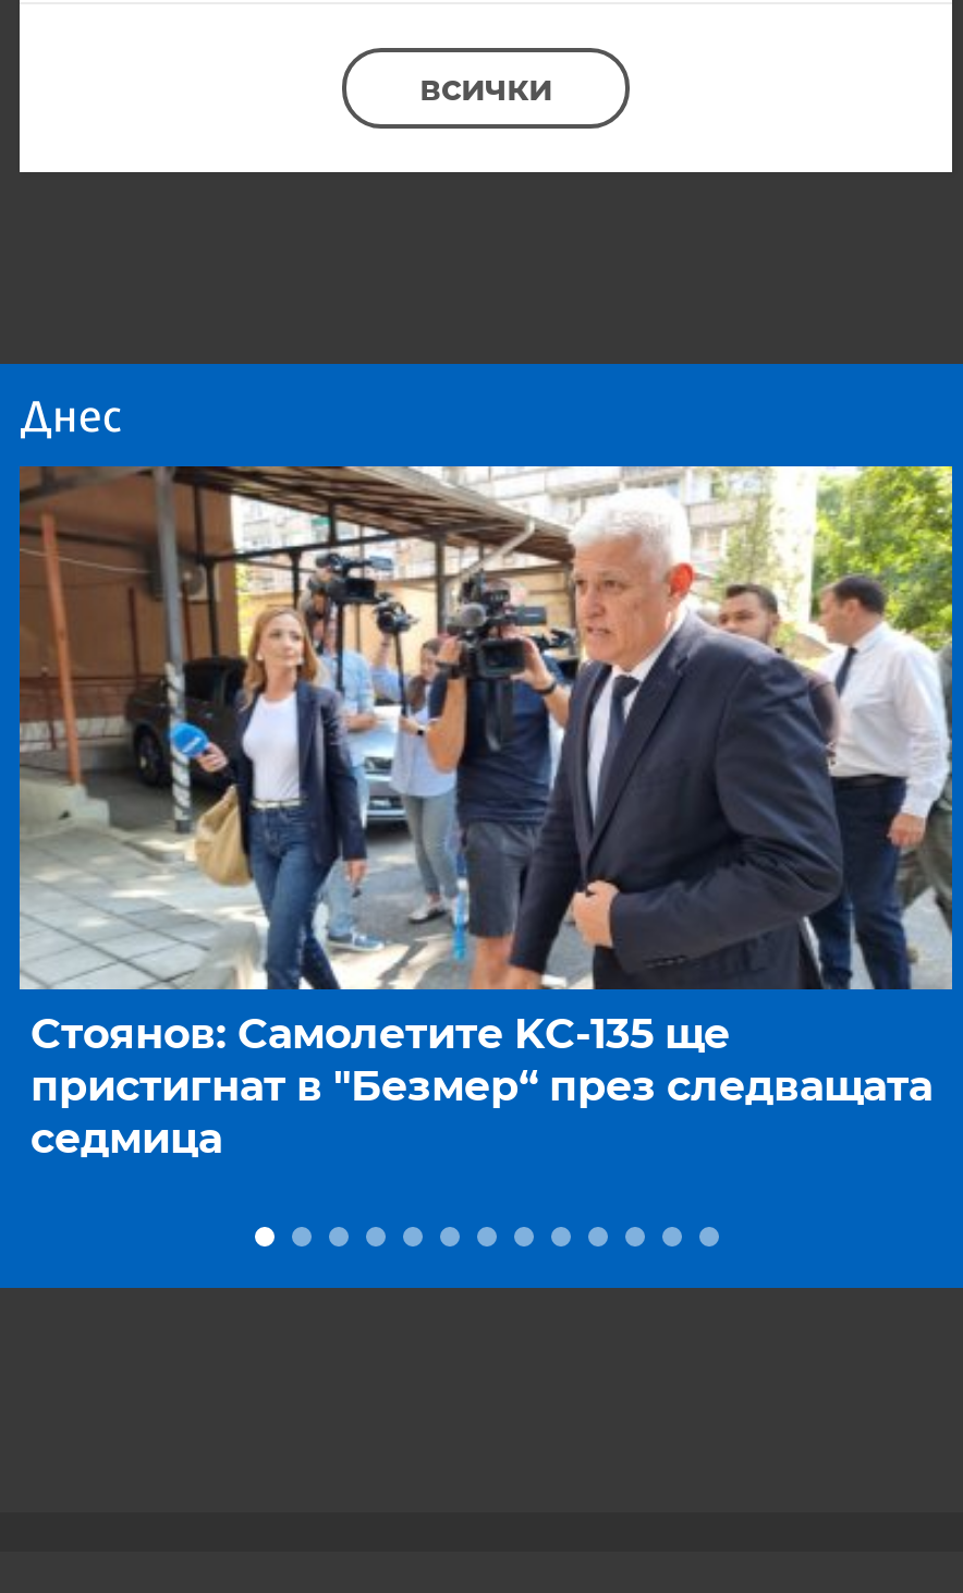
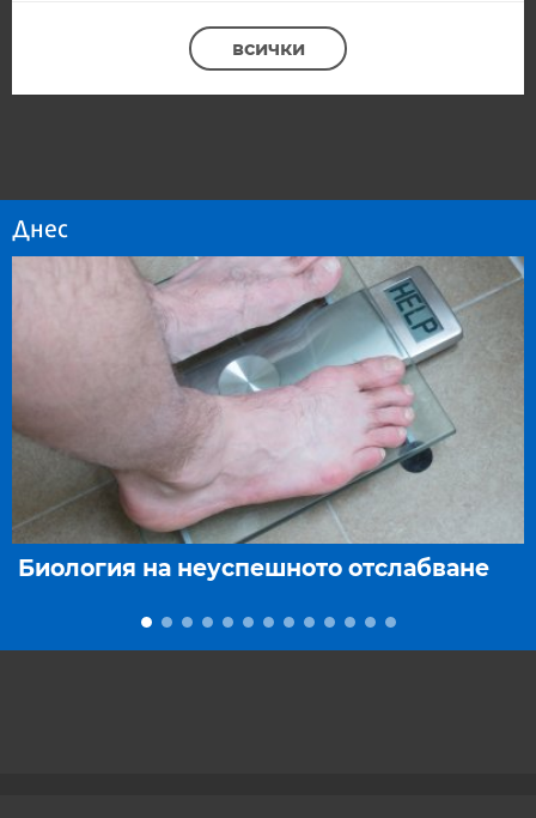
- [image]
- Стоянов: Самолетите KC-135 ще
- пристигнат в "Безмер“ през следващата
- седмица
+ [image]
+ Биология на неуспешното отслабване
